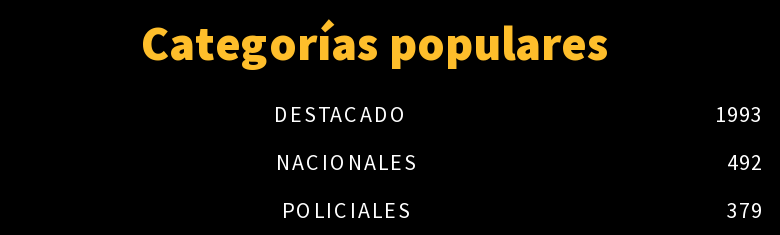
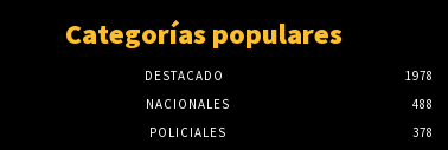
- 1993
+ 1978

- 492
+ 488

- 379
+ 378
